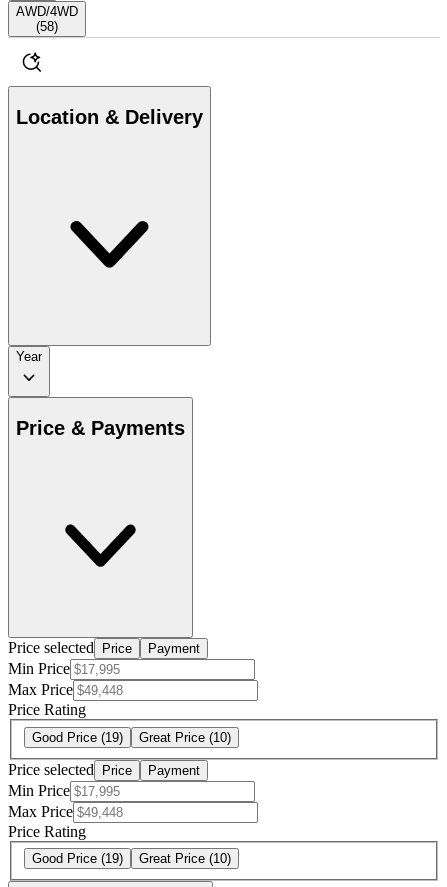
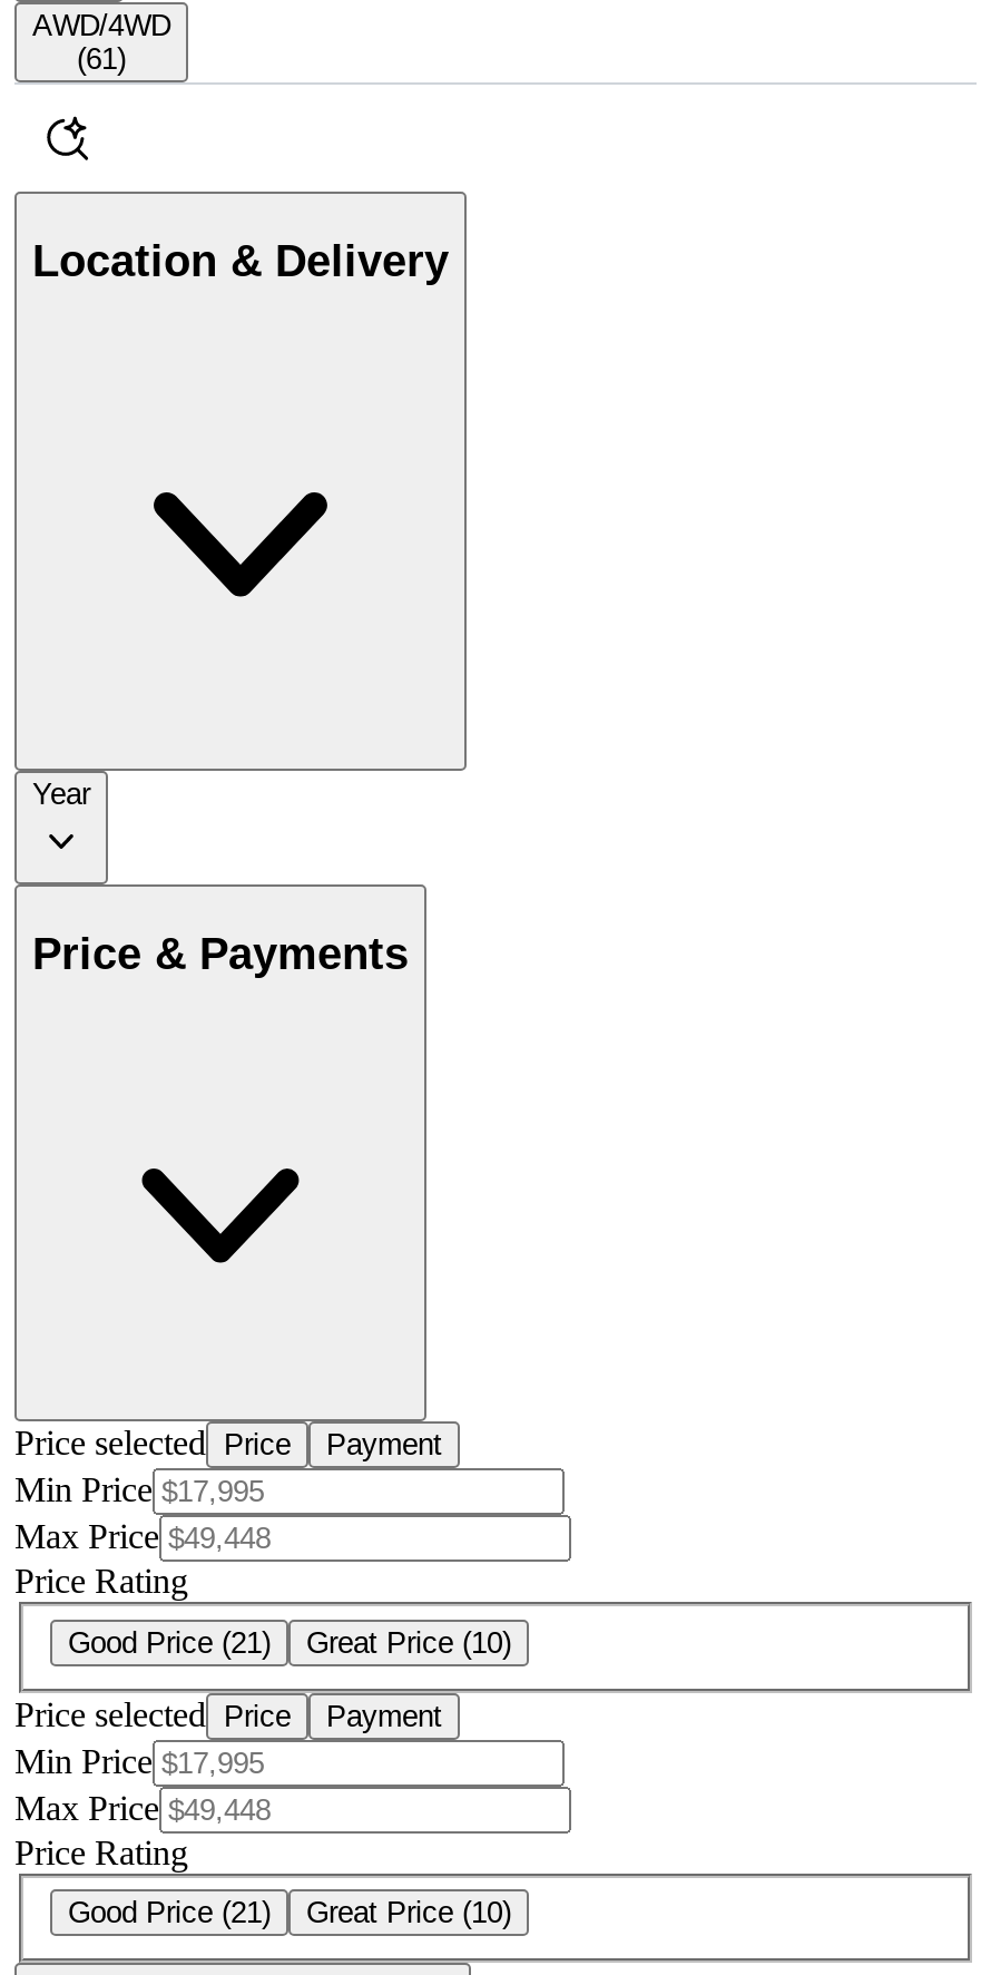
- (58)
+ (61)

- Good Price (19) Great Price (10)
+ Good Price (21) Great Price (10)

- Good Price (19) Great Price (10)
+ Good Price (21) Great Price (10)
